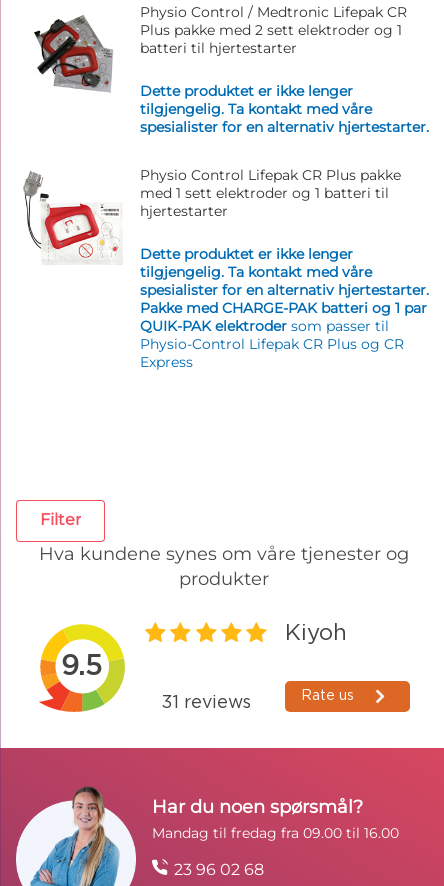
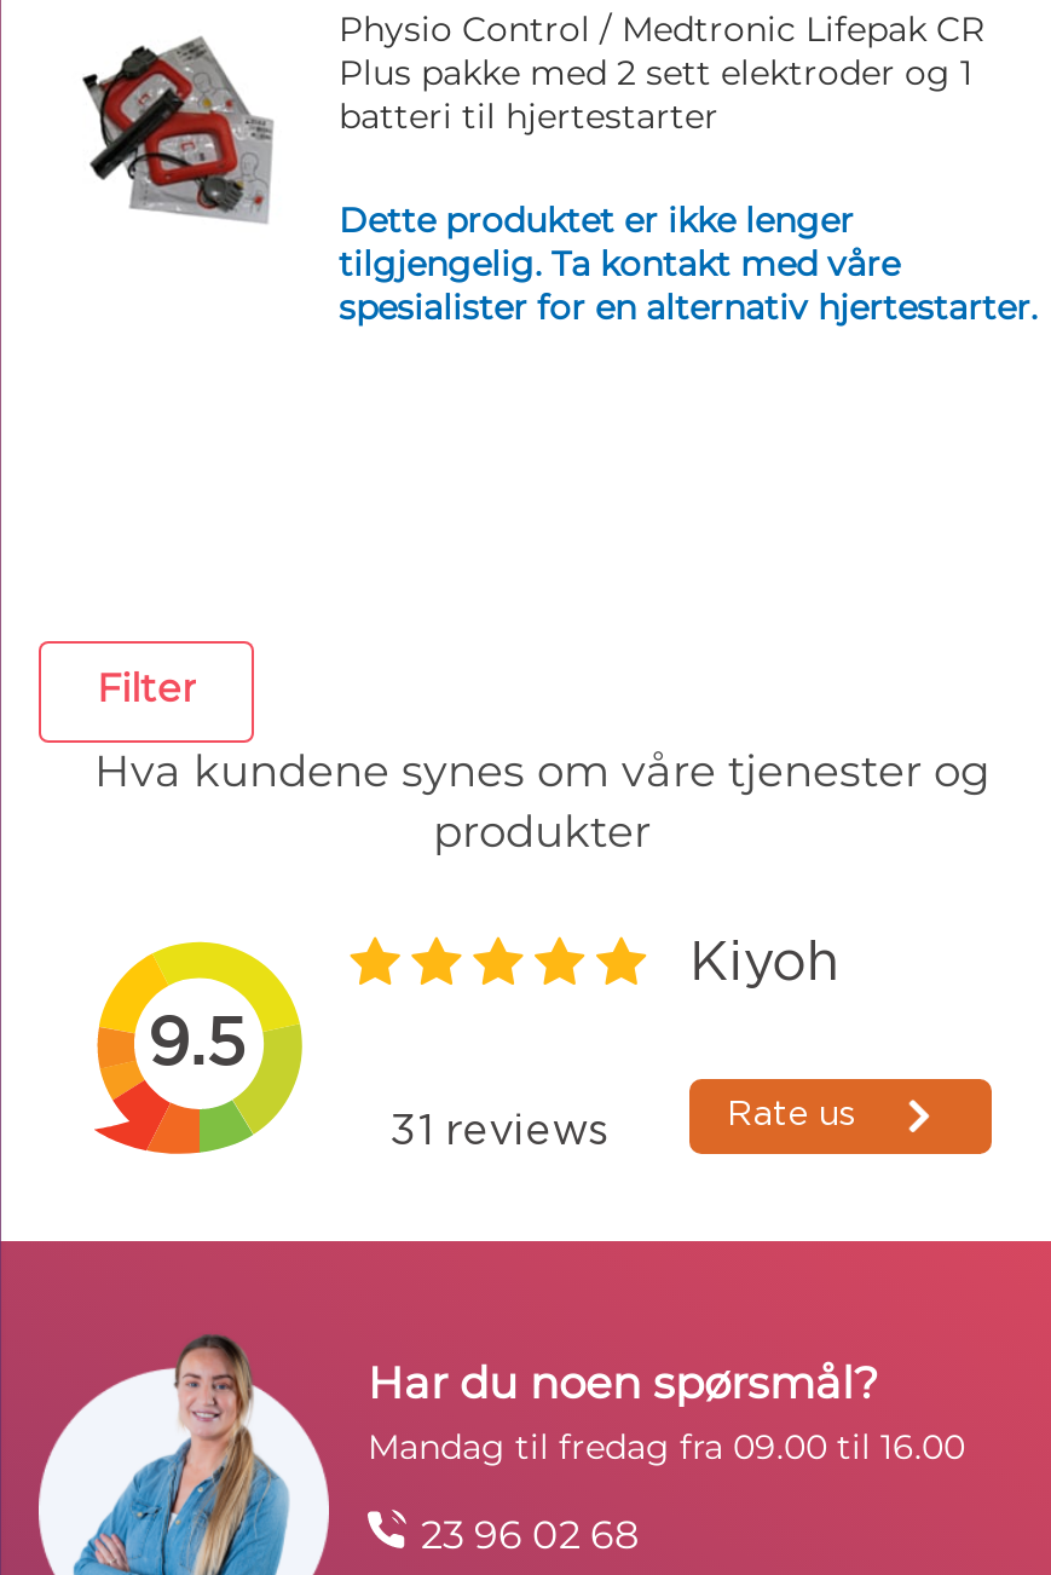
- [image]
- Physio Control Lifepak CR Plus pakke
- med 1 sett elektroder og 1 batteri til
- hjertestarter
- Dette produktet er ikke lenger
- tilgjengelig. Ta kontakt med våre
- spesialister for en alternativ hjertestarter.
- Pakke med CHARGE-PAK batteri og 1 par
- QUIK-PAK elektroder som passer til
- Physio-Control Lifepak CR Plus og CR
- Express
